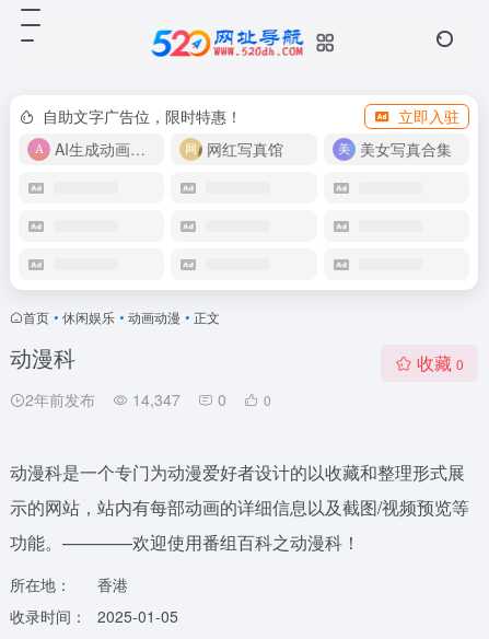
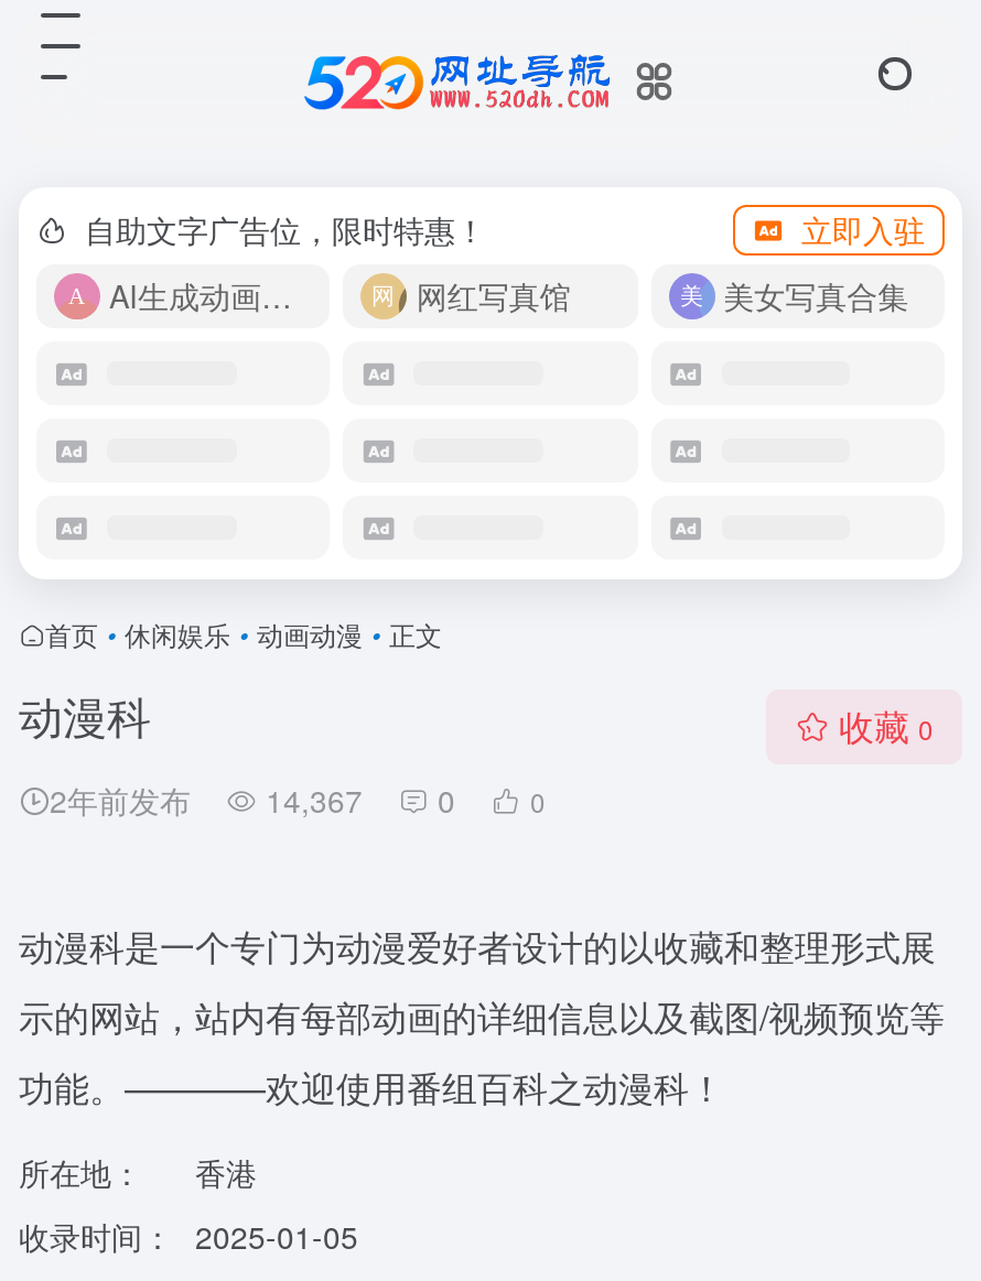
- 2年前发布 14,347 0 0
+ 2年前发布 14,367 0 0
